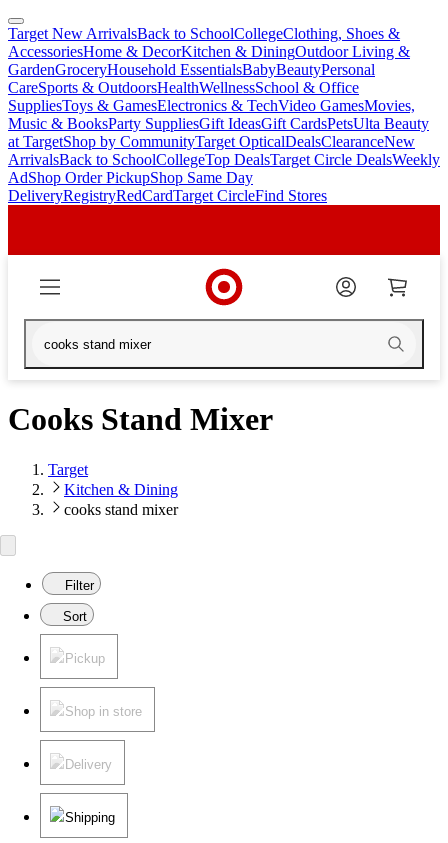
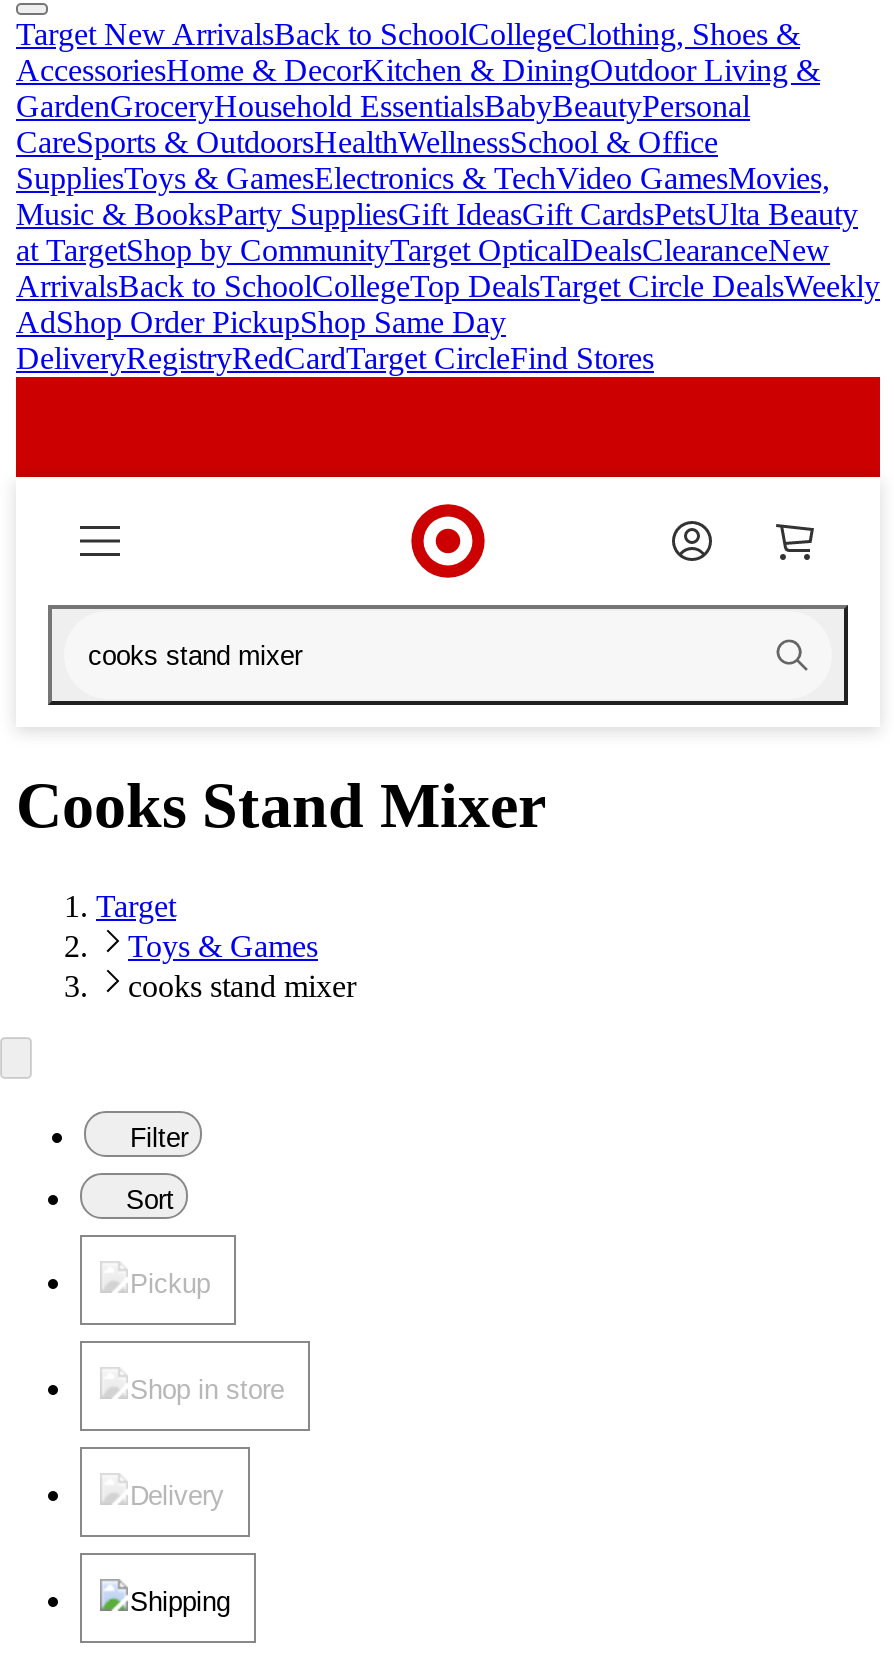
- Kitchen & Dining
+ Toys & Games
